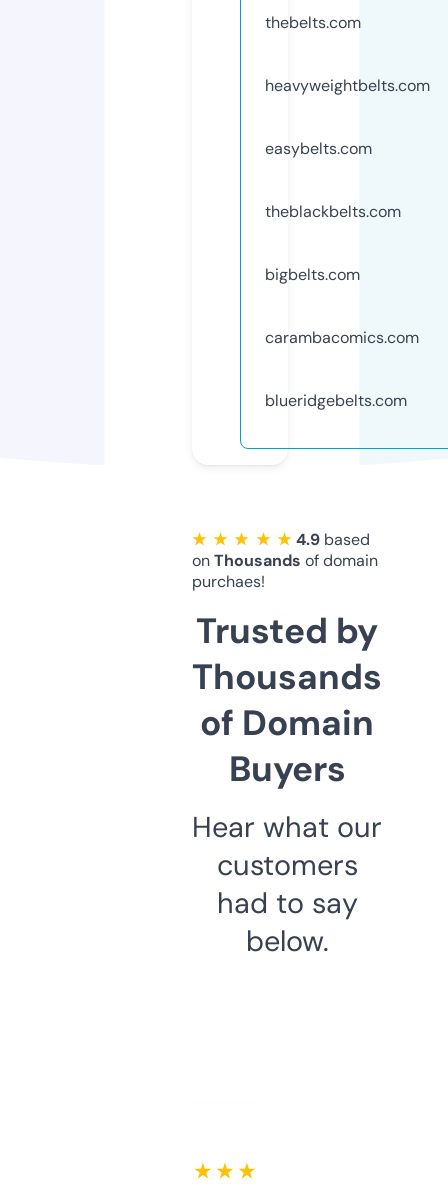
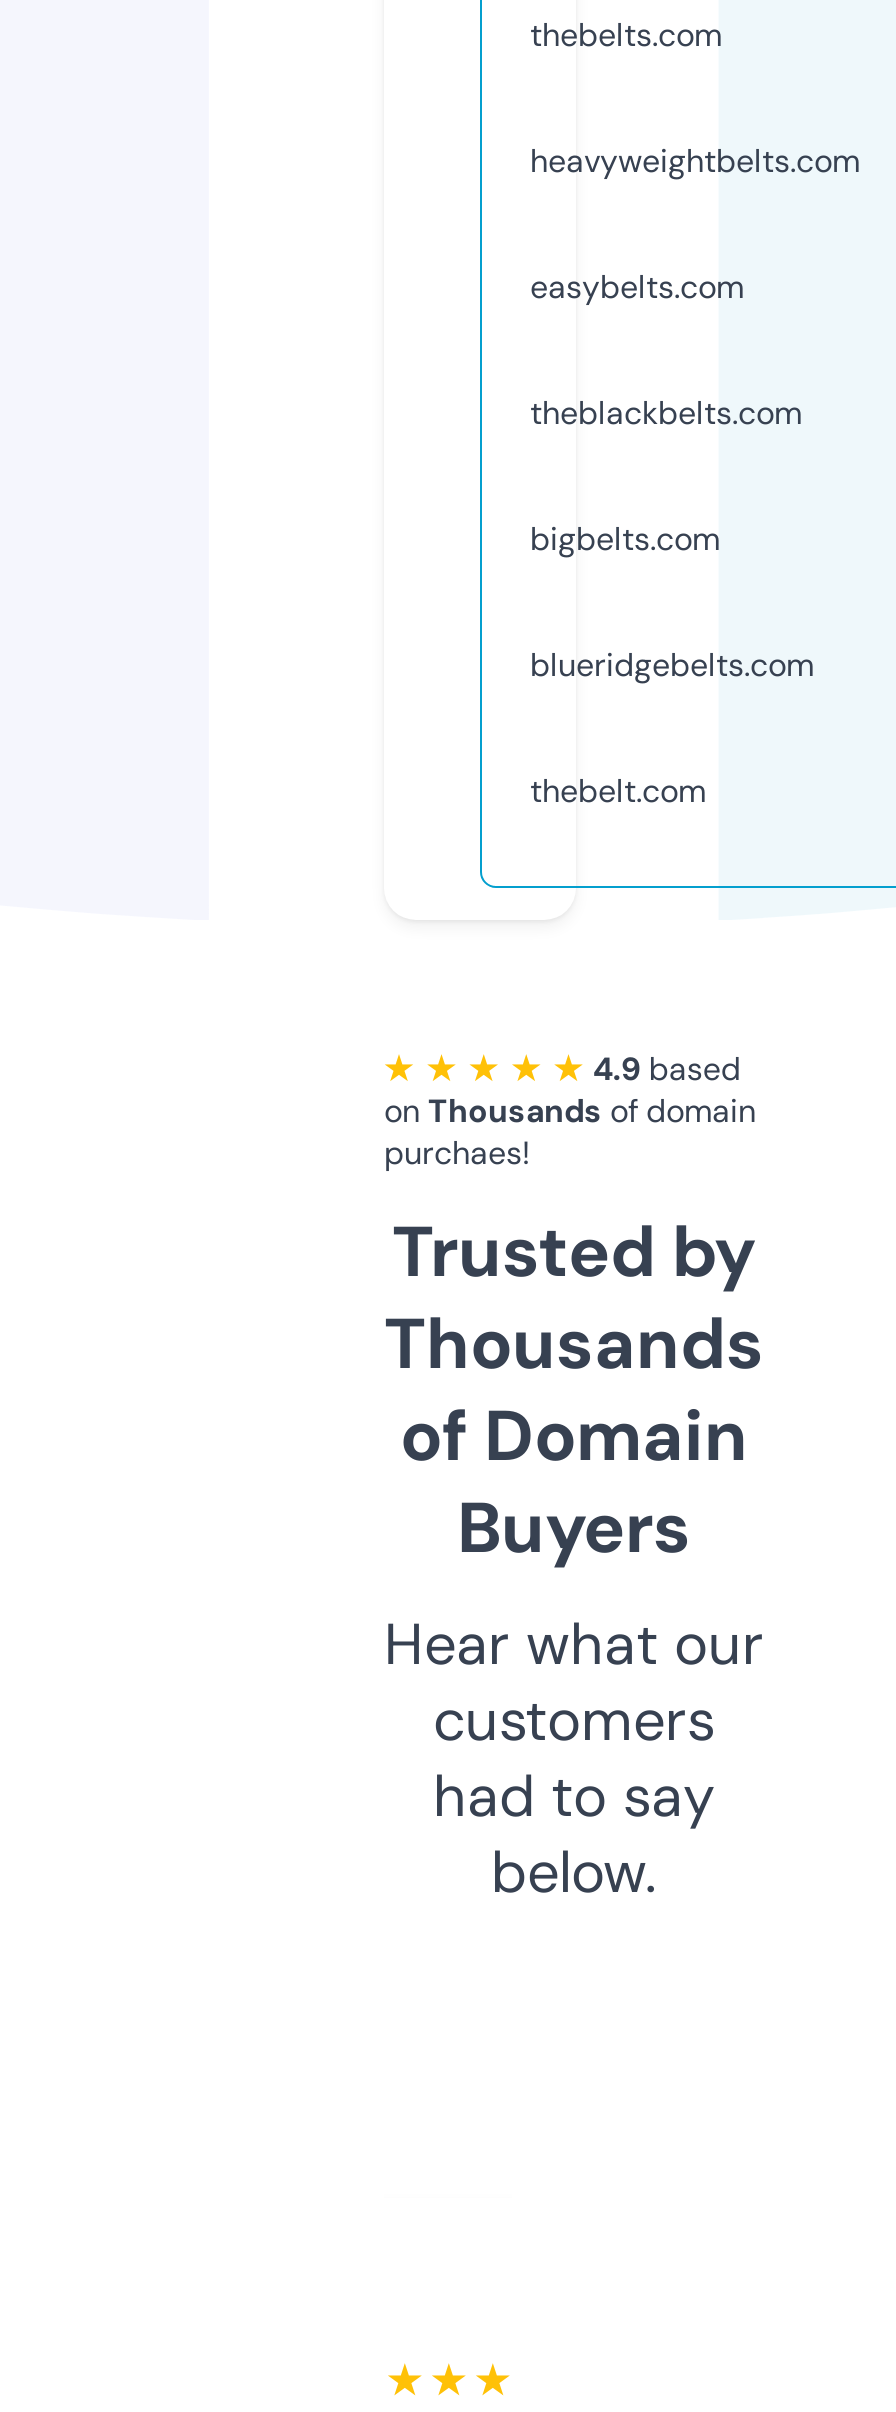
- carambacomics.com

moved up: blueridgebelts.com

+ thebelt.com
